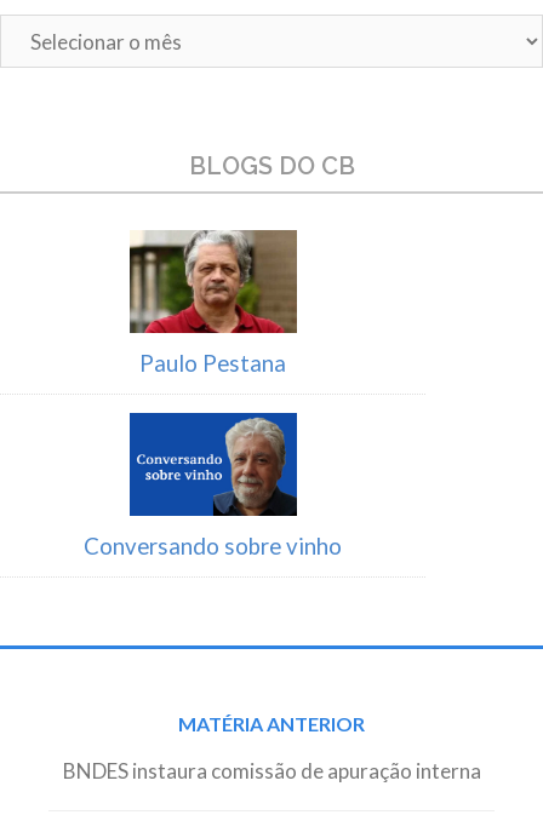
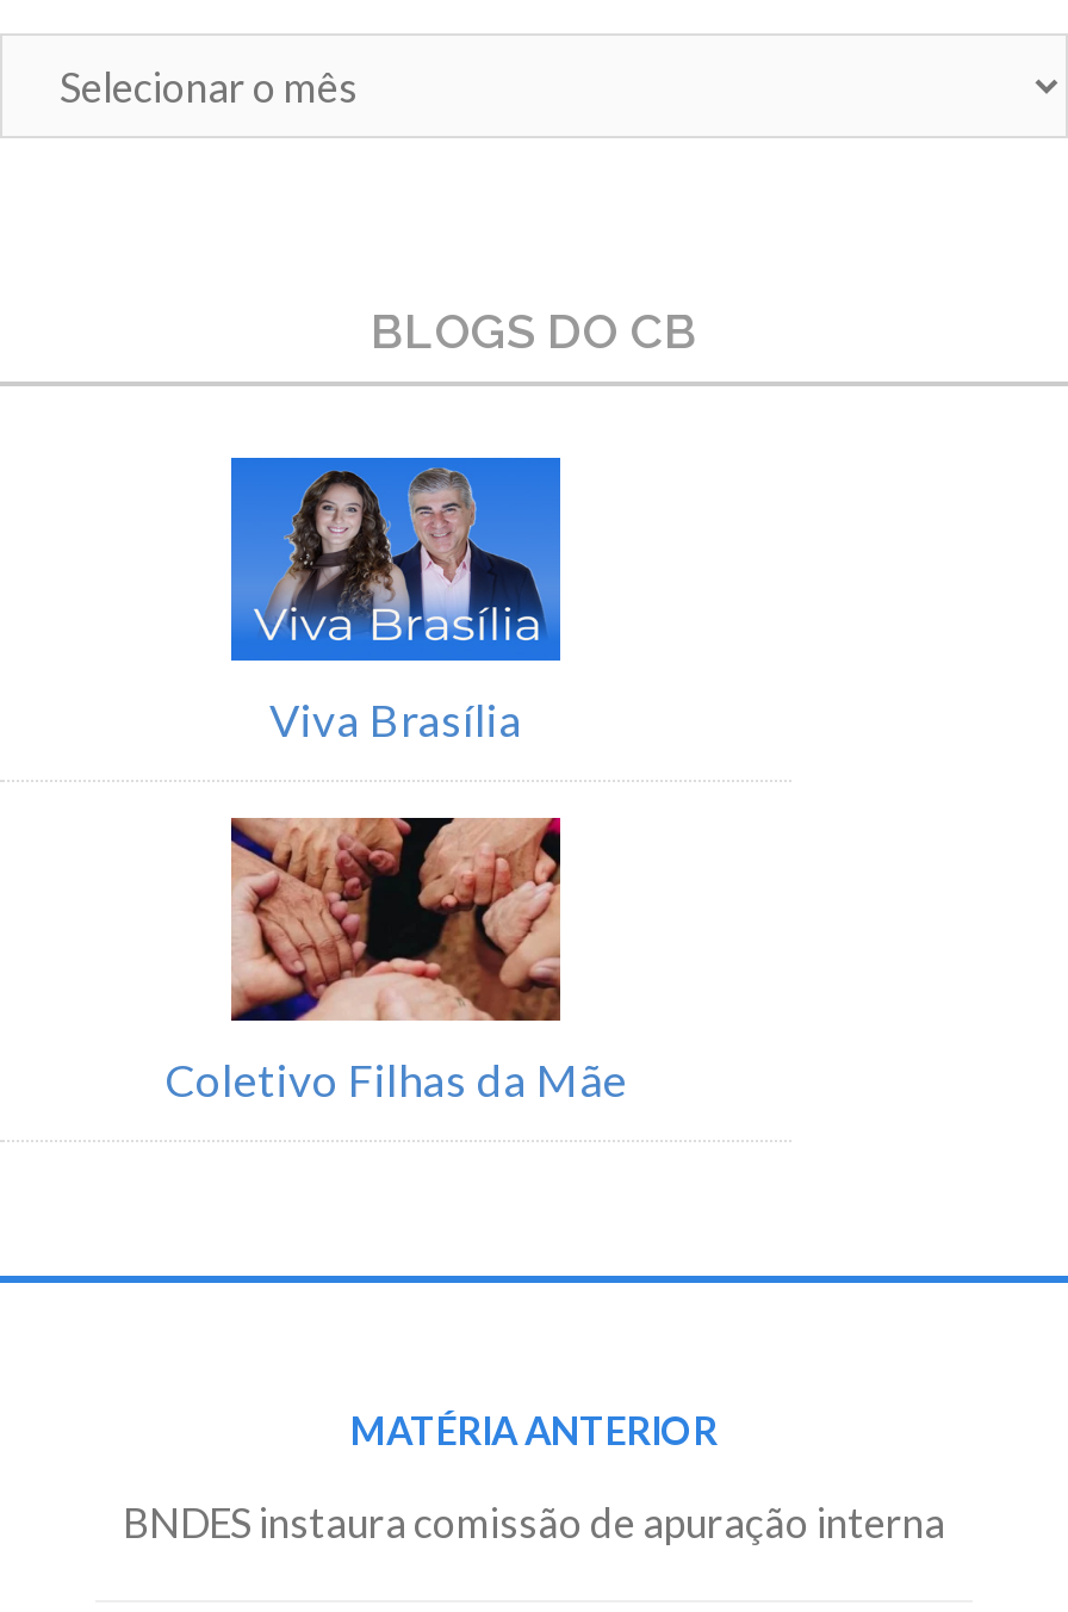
- [image]
- Paulo Pestana
+ [image]
+ Viva Brasília

- [image]
- Conversando sobre vinho
+ [image]
+ Coletivo Filhas da Mãe
